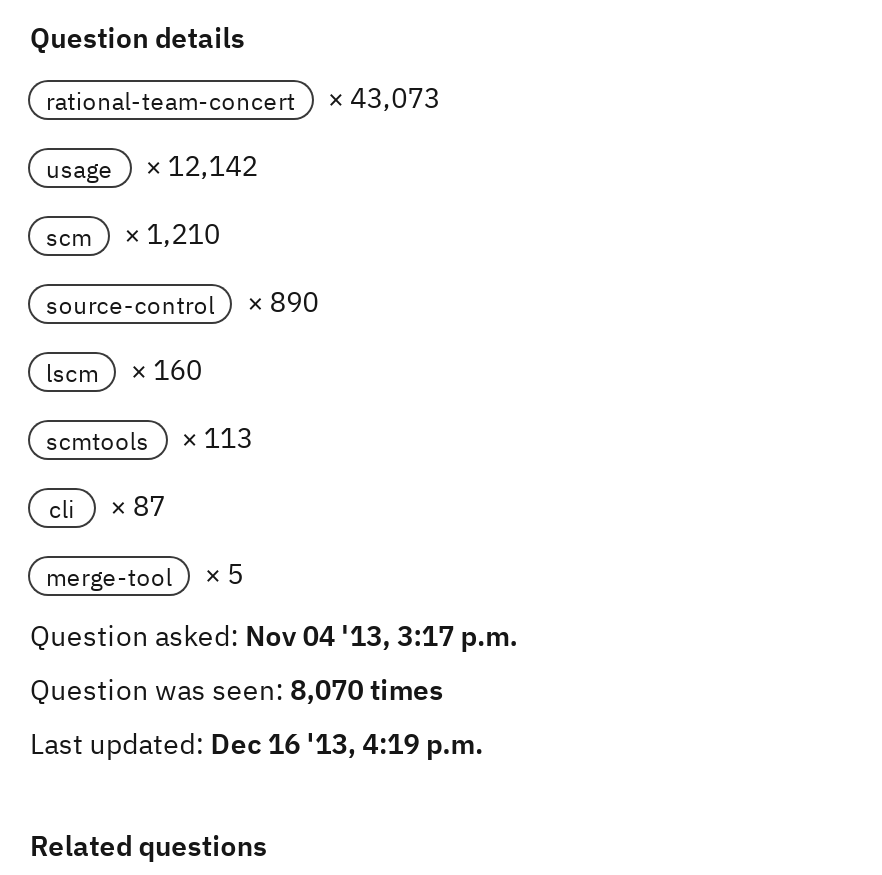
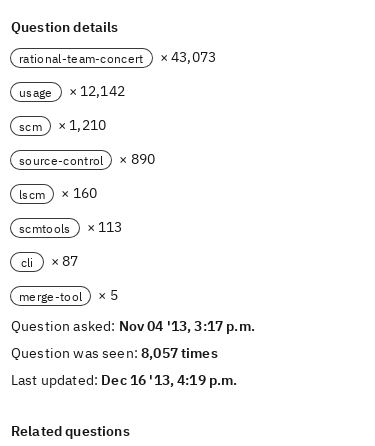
- Question was seen: 8,070 times
+ Question was seen: 8,057 times
